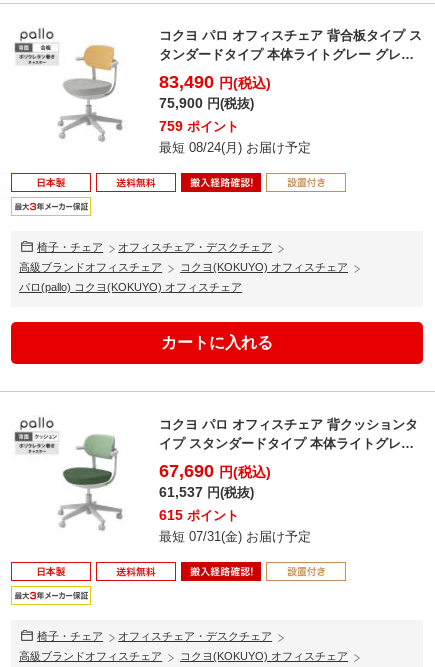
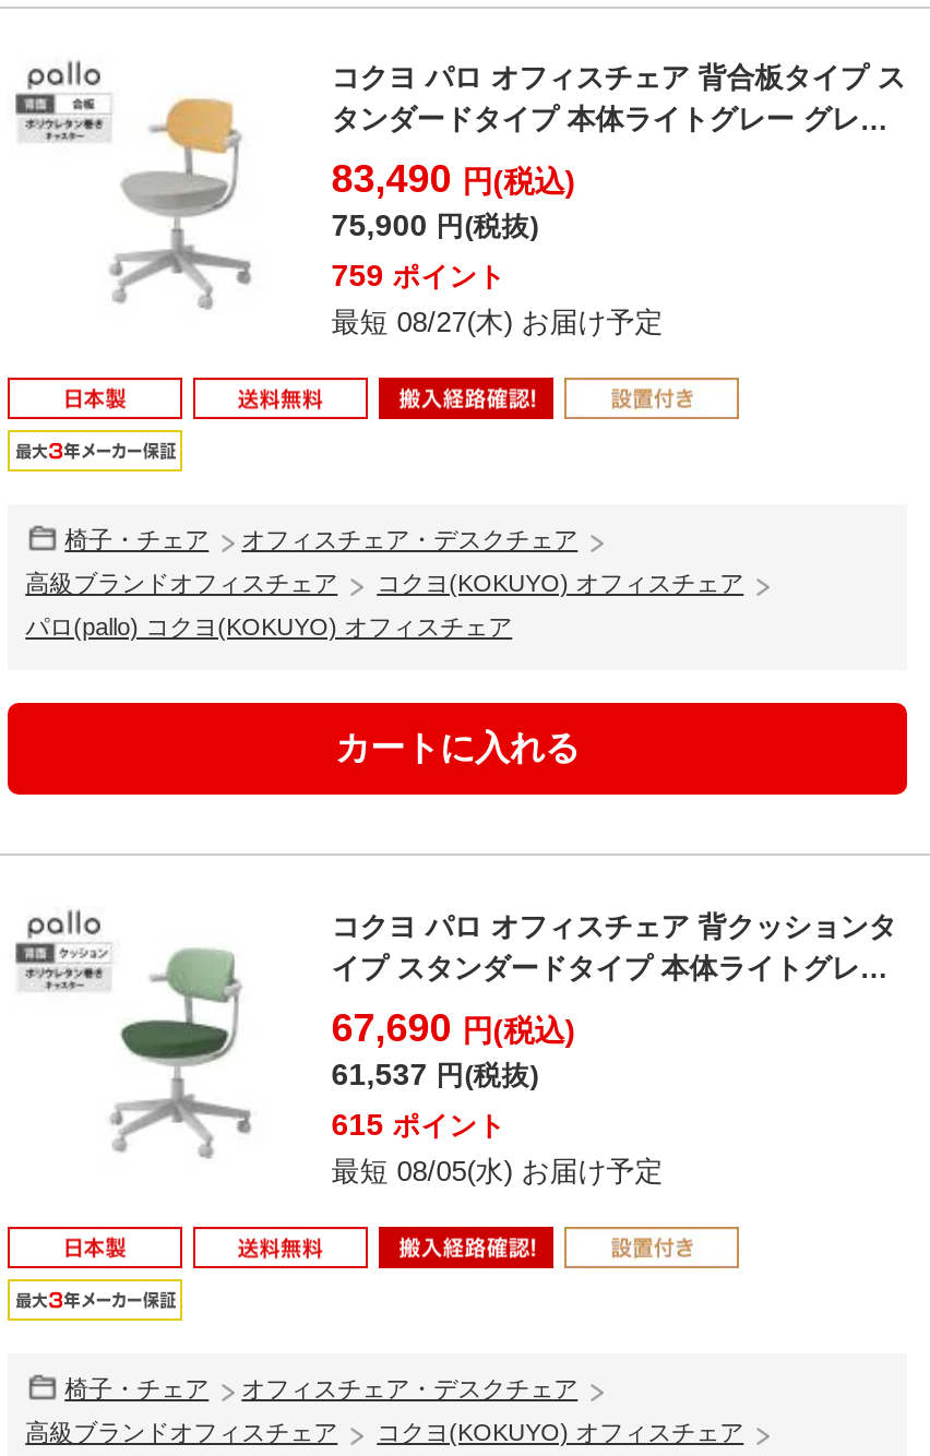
- 最短 08/24(月) お届け予定
+ 最短 08/27(木) お届け予定

- 最短 07/31(金) お届け予定
+ 最短 08/05(水) お届け予定
